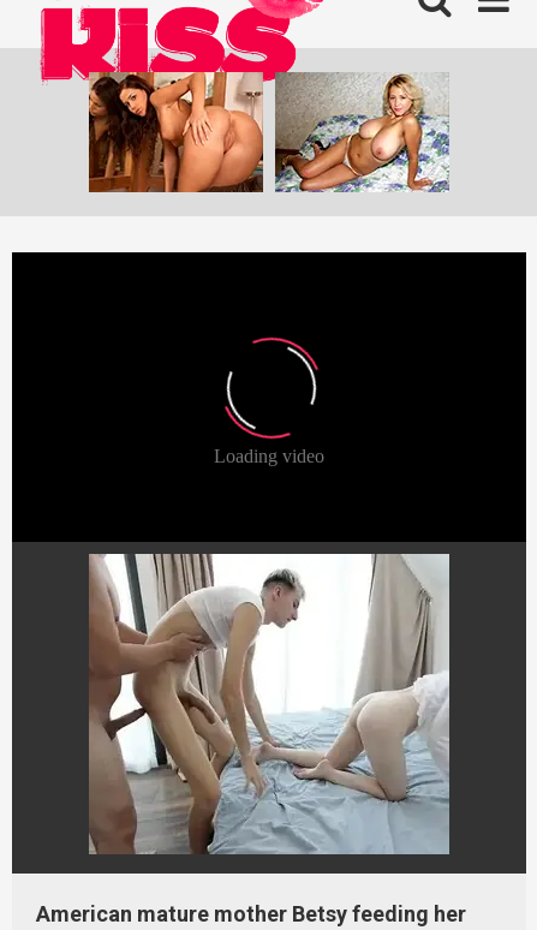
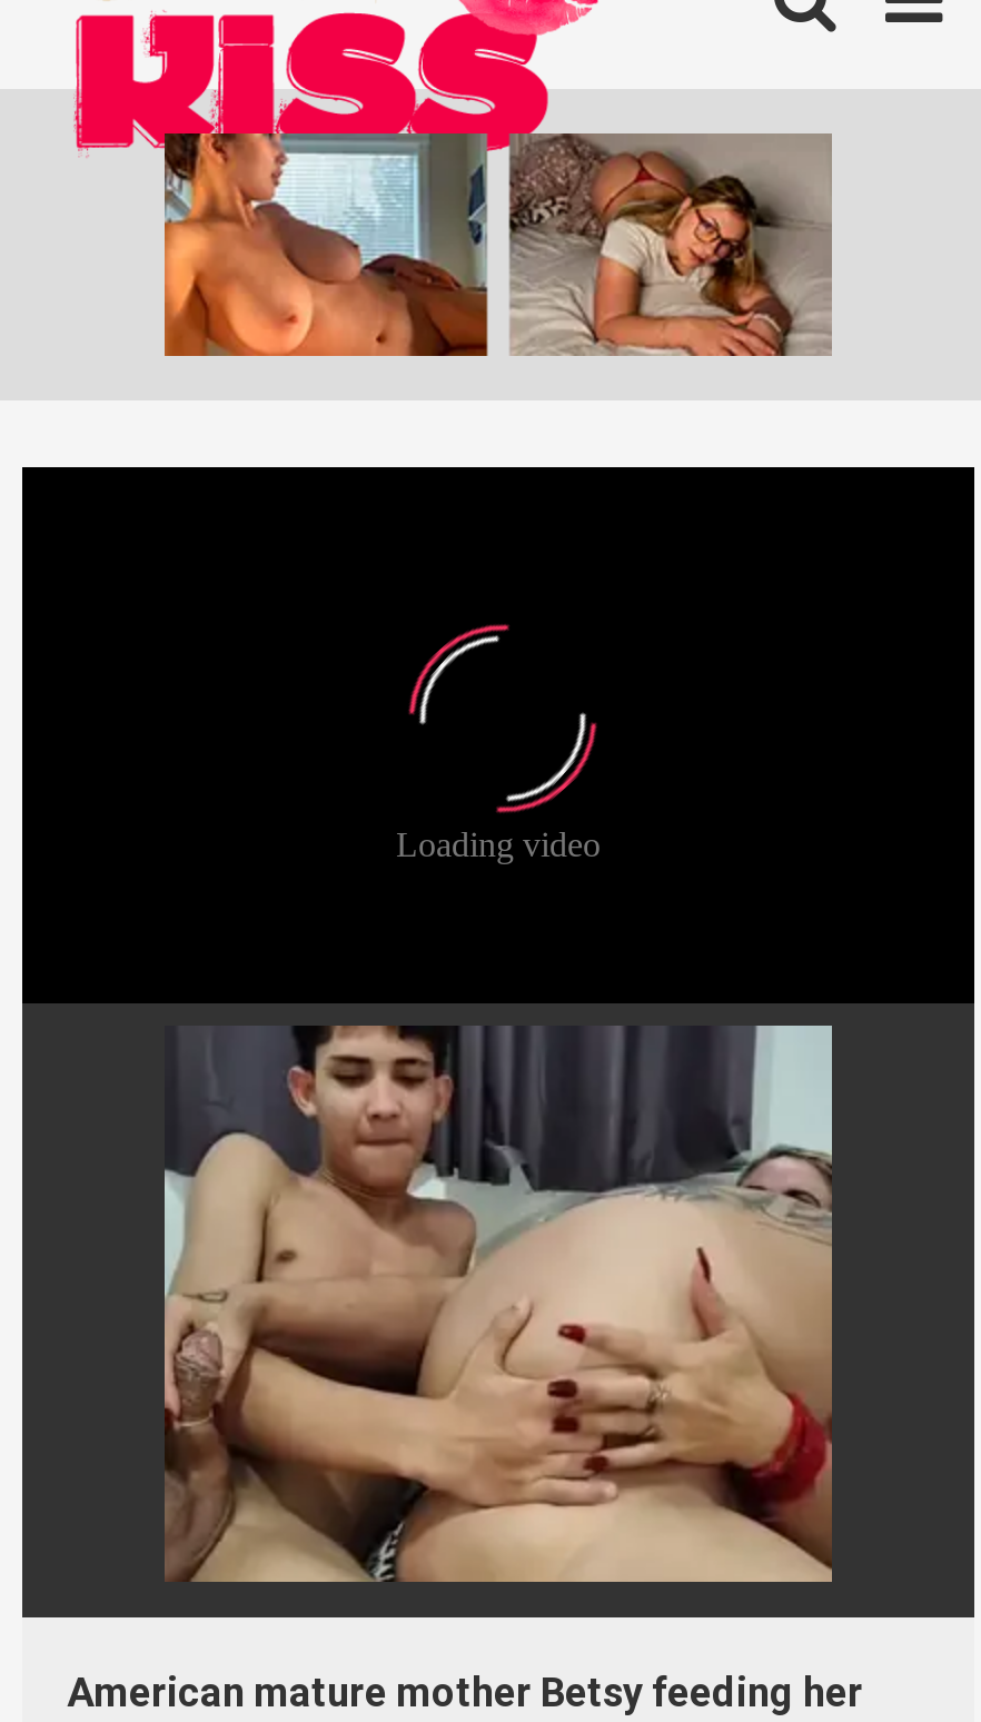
- [image]
+ [image]

- [image]
+ [image]

- [image]
+ [image]

- [image]
+ [image]
